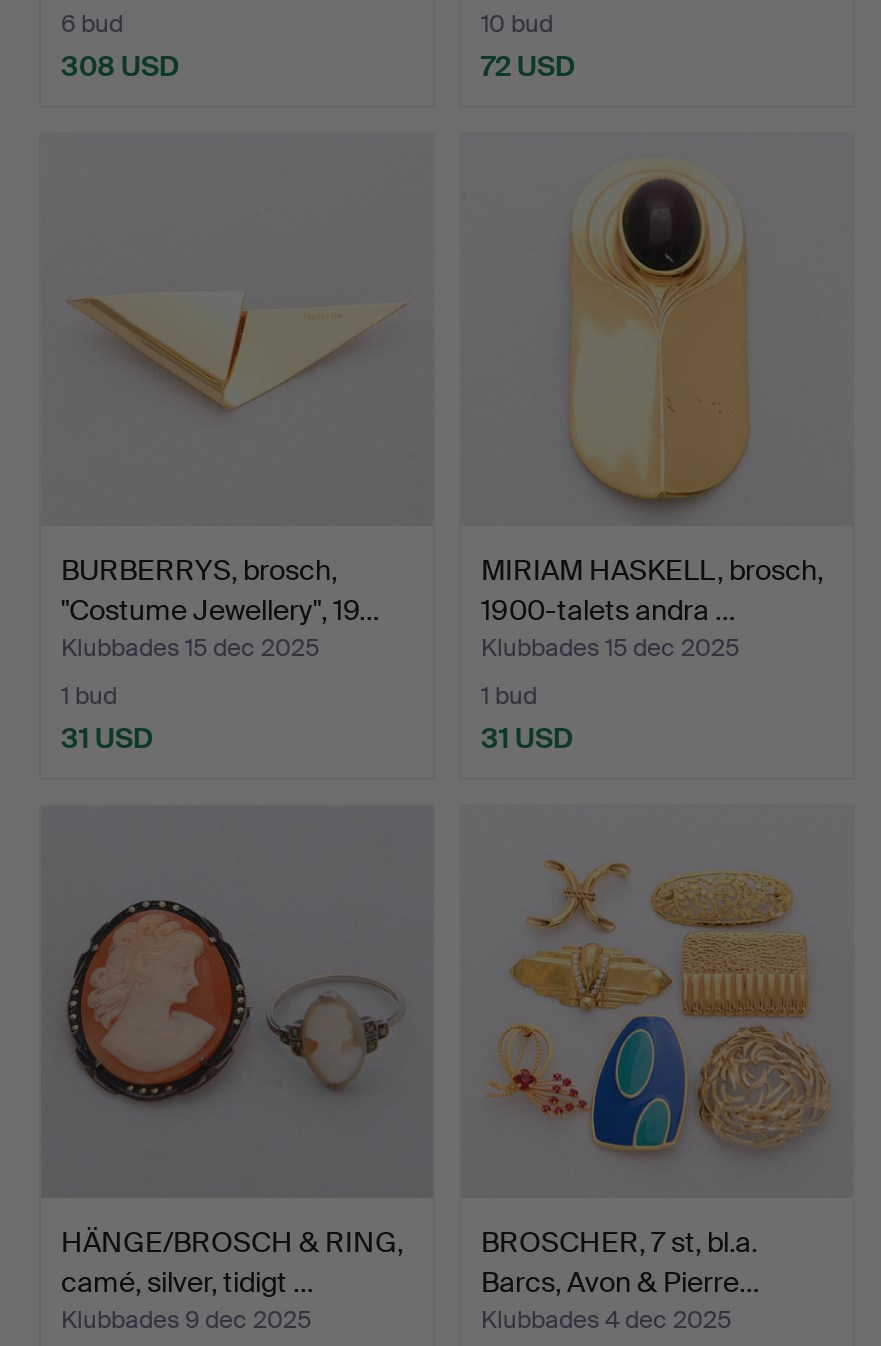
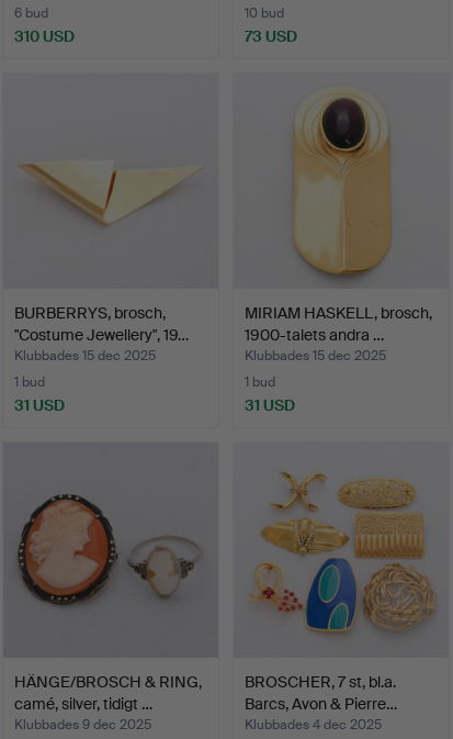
- 308 USD
+ 310 USD

- 72 USD
+ 73 USD
